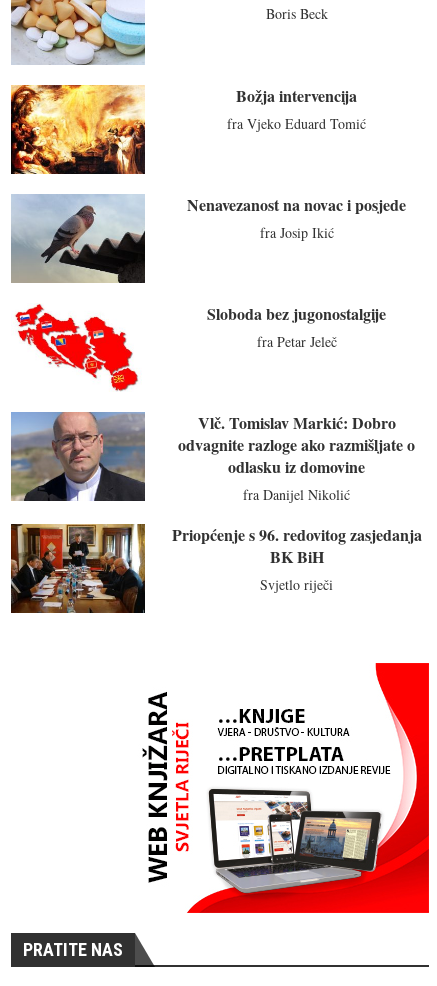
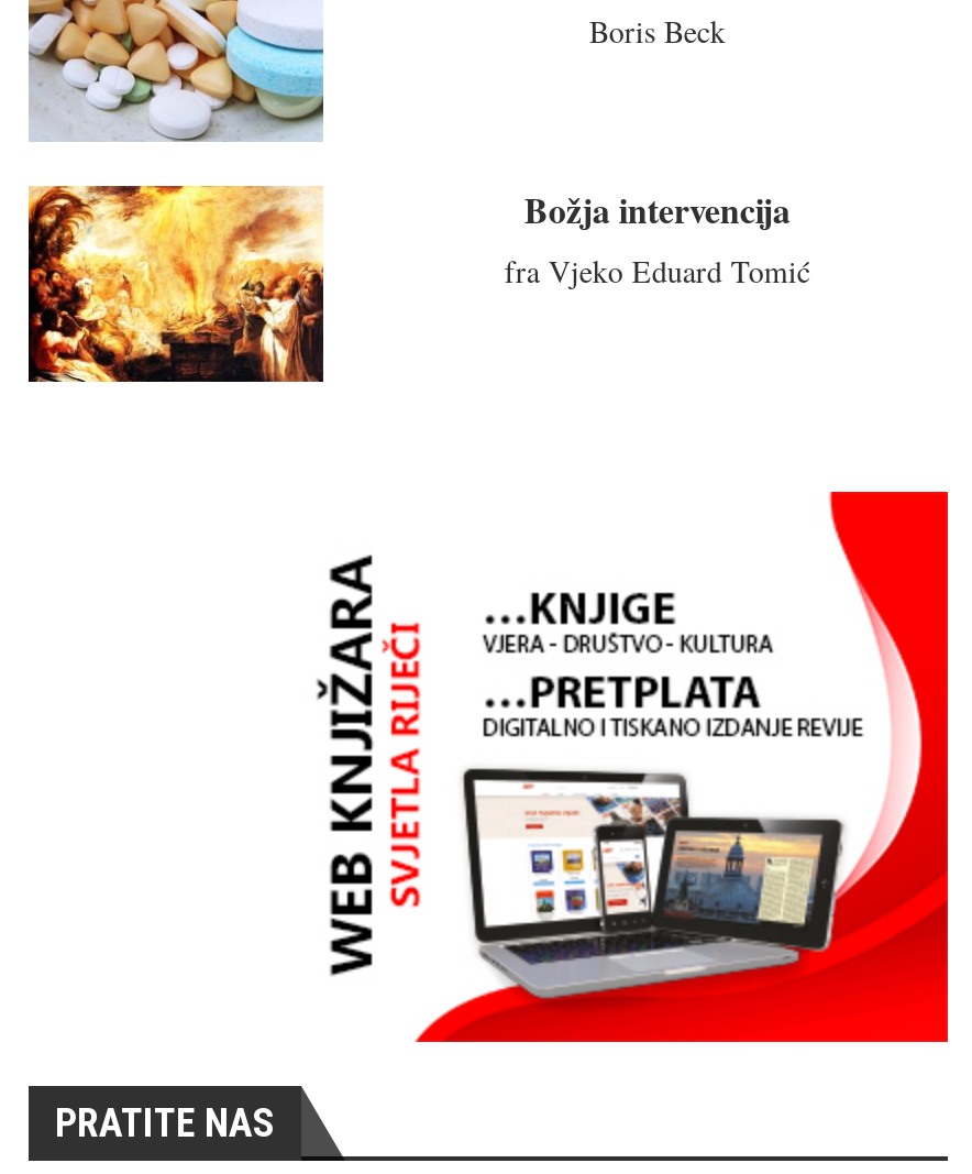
- [image]

- Nenavezanost na novac i posjede
- fra Josip Ikić

- [image]

- Sloboda bez jugonostalgije
- fra Petar Jeleč

- [image]
- Vlč. Tomislav Markić: Dobro
- odvagnite razloge ako razmišljate o
- odlasku iz domovine
- fra Danijel Nikolić
- Priopćenje s 96. redovitog zasjedanja
- BK BiH
- Svjetlo riječi

- [image]
